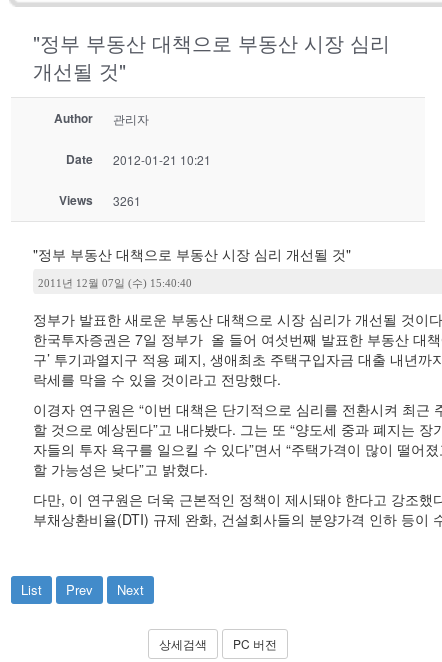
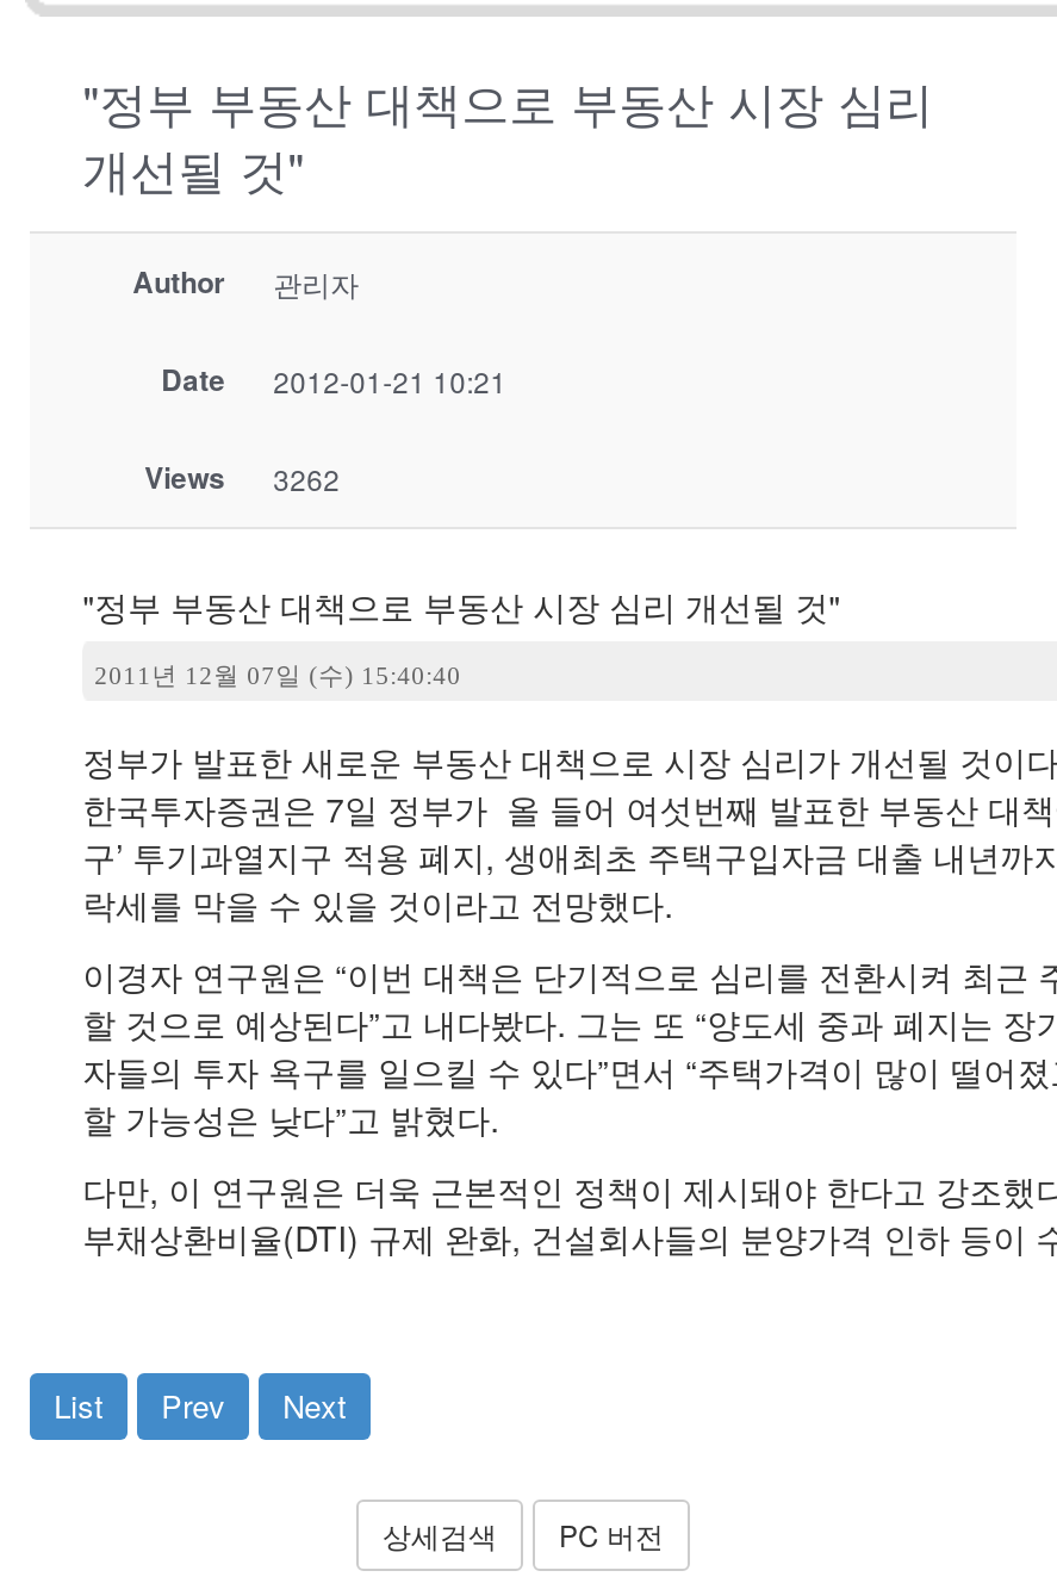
- Views 3261
+ Views 3262
